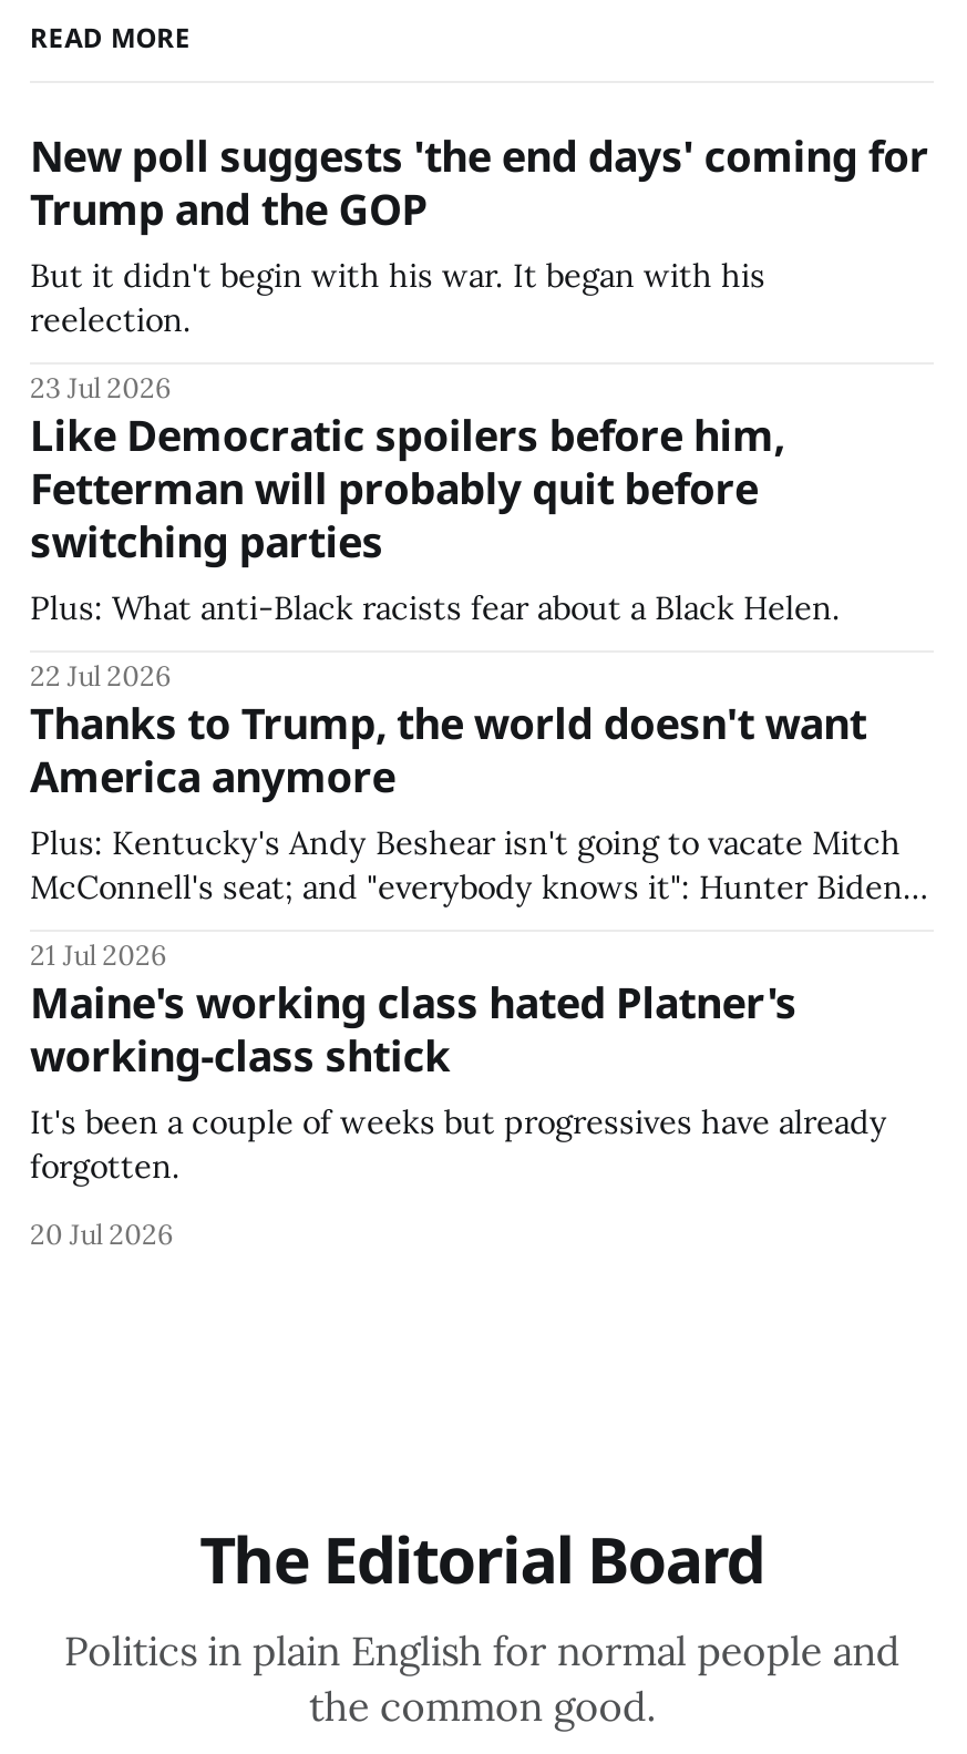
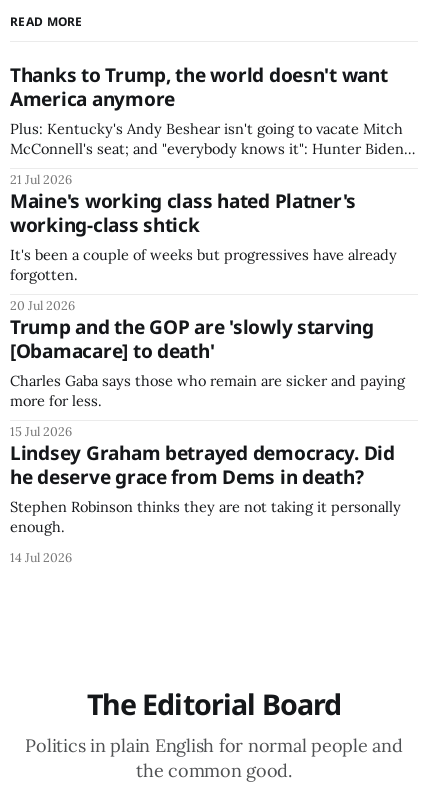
- New poll suggests 'the end days' coming for
- Trump and the GOP
- But it didn't begin with his war. It began with his
- reelection.
- 23 Jul 2026
- Like Democratic spoilers before him,
- Fetterman will probably quit before
- switching parties
- Plus: What anti-Black racists fear about a Black Helen.
- 22 Jul 2026

moved up: Thanks to Trump, the world doesn't want | America anymore | Plus: Kentucky's Andy Beshear isn't going to vacate Mitch | ... | forgotten. | 20 Jul 2026

+ Trump and the GOP are 'slowly starving
+ [Obamacare] to death'
+ Charles Gaba says those who remain are sicker and paying
+ more for less.
+ 15 Jul 2026
+ Lindsey Graham betrayed democracy. Did
+ he deserve grace from Dems in death?
+ Stephen Robinson thinks they are not taking it personally
+ enough.
+ 14 Jul 2026
